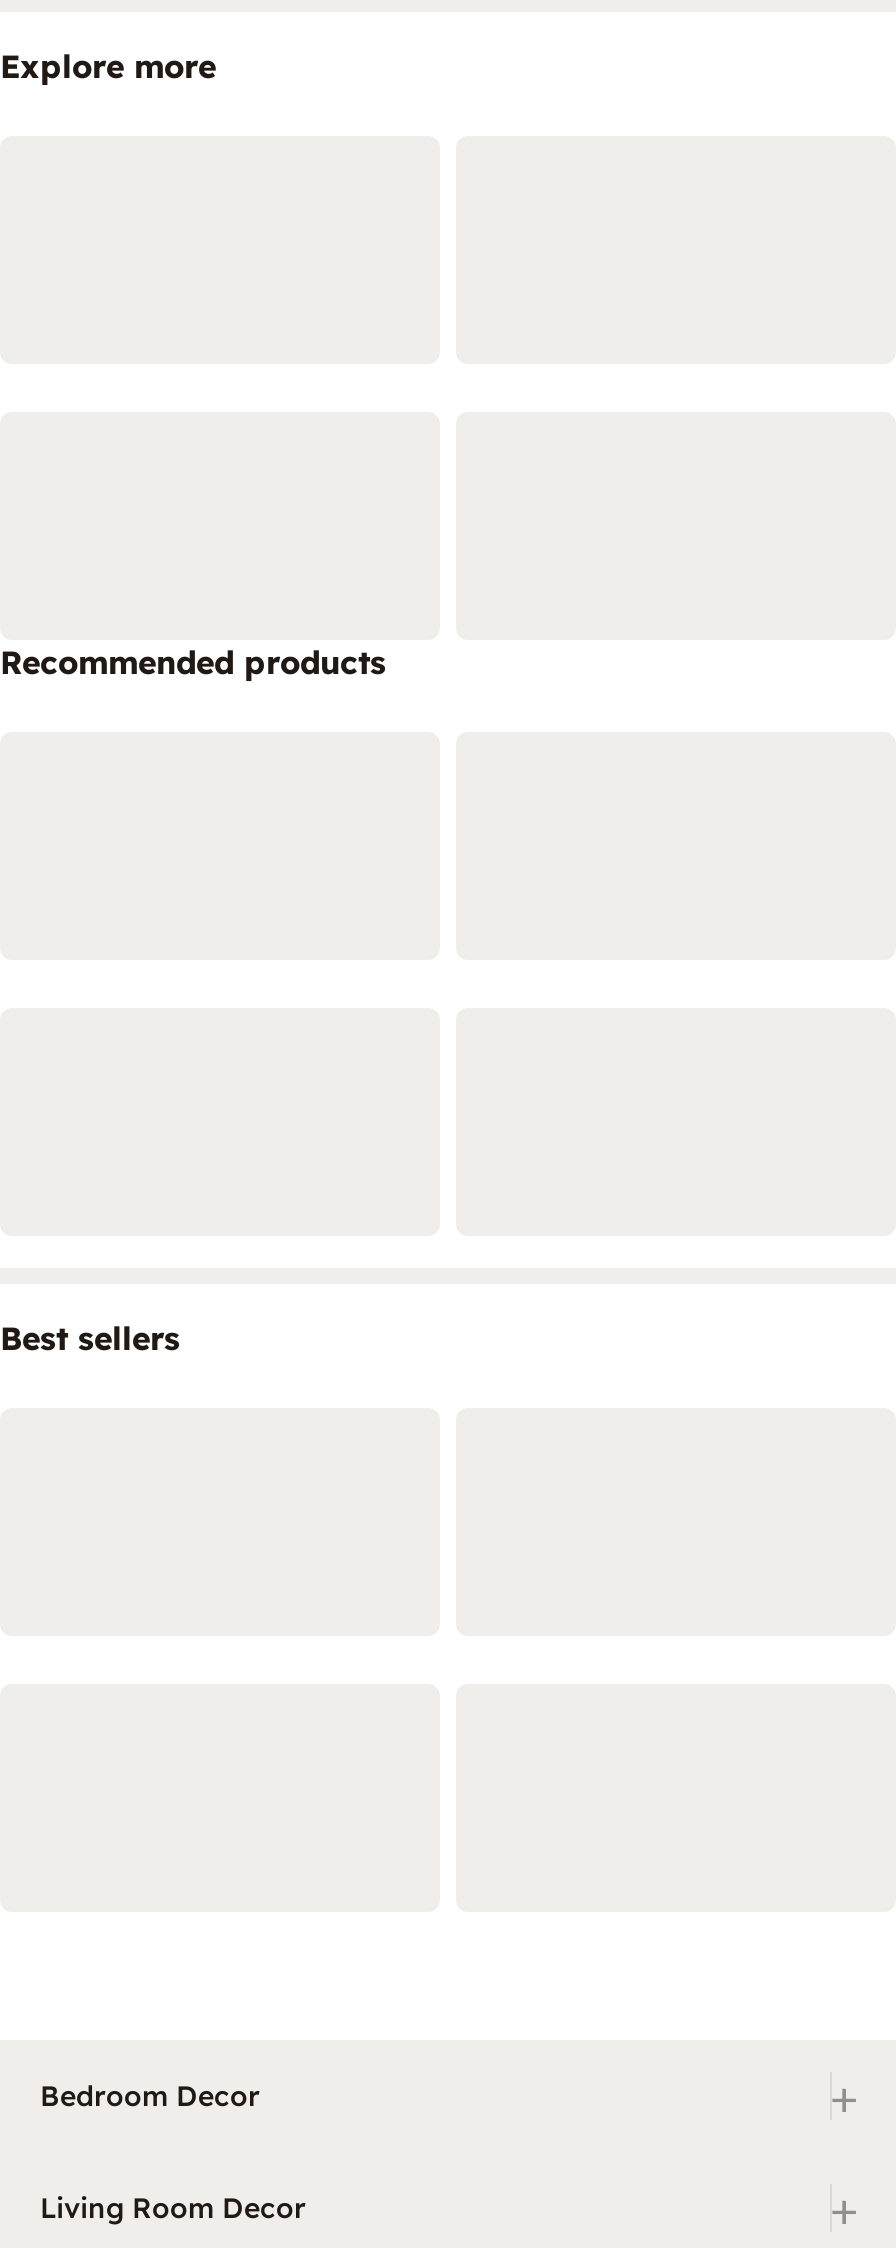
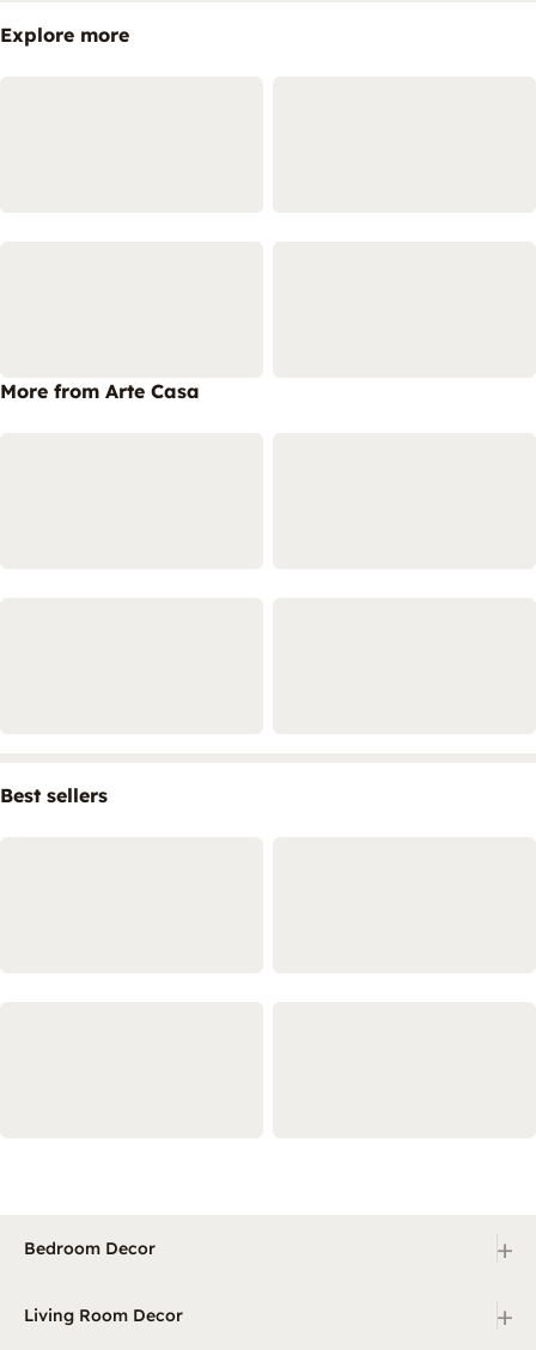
- Recommended products
+ More from Arte Casa
